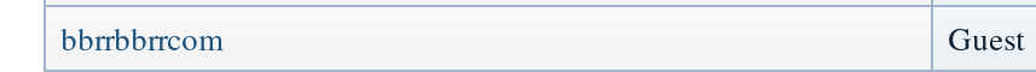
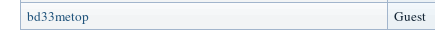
- bbrrbbrrcom
+ bd33metop
